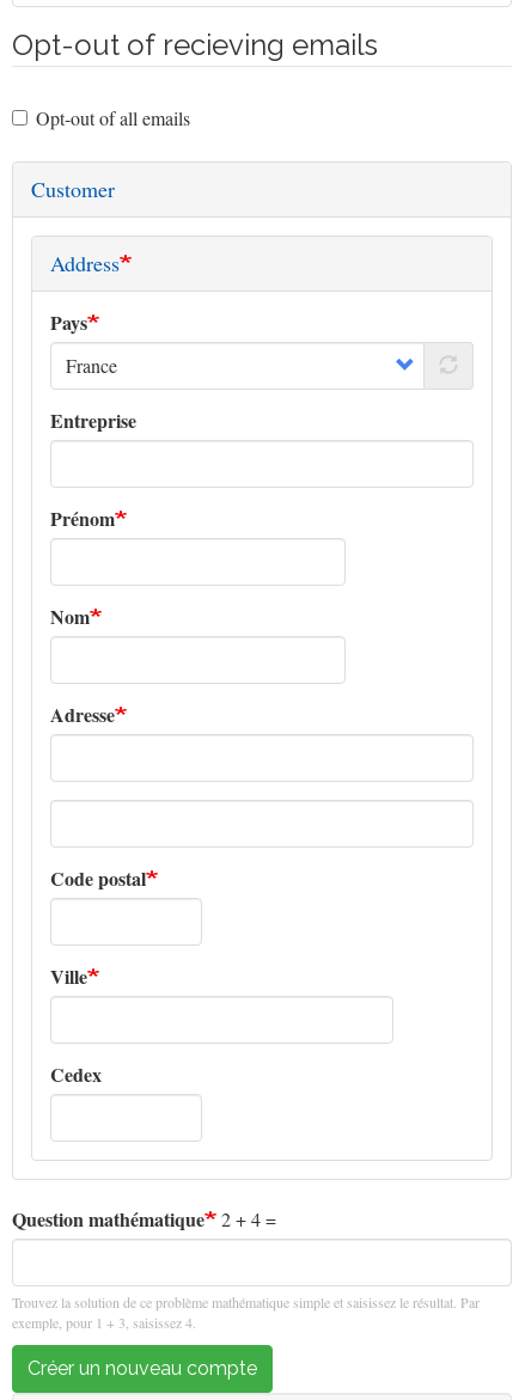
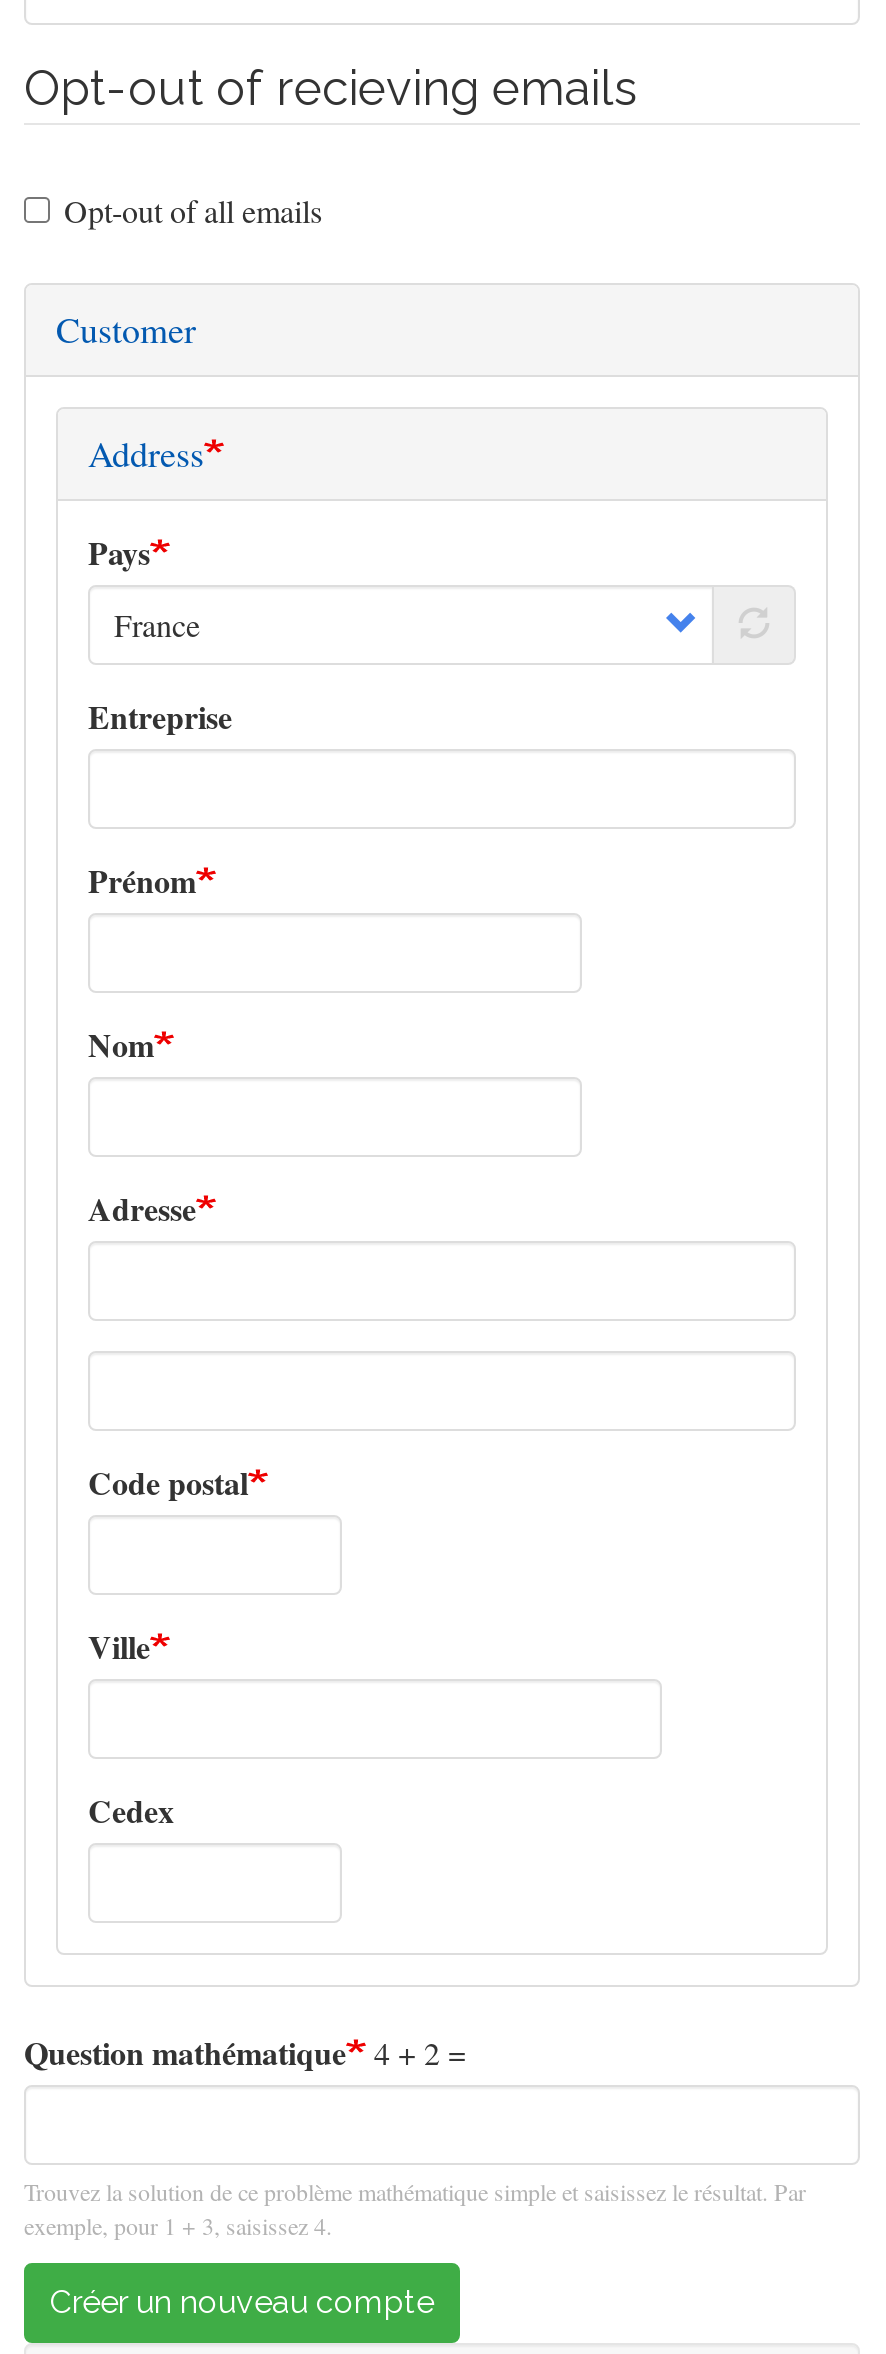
- Question mathématique 2 + 4 =
+ Question mathématique 4 + 2 =
